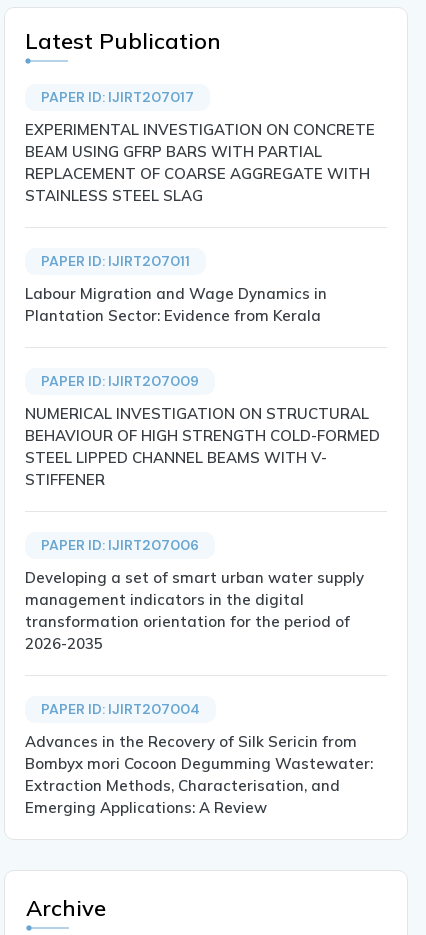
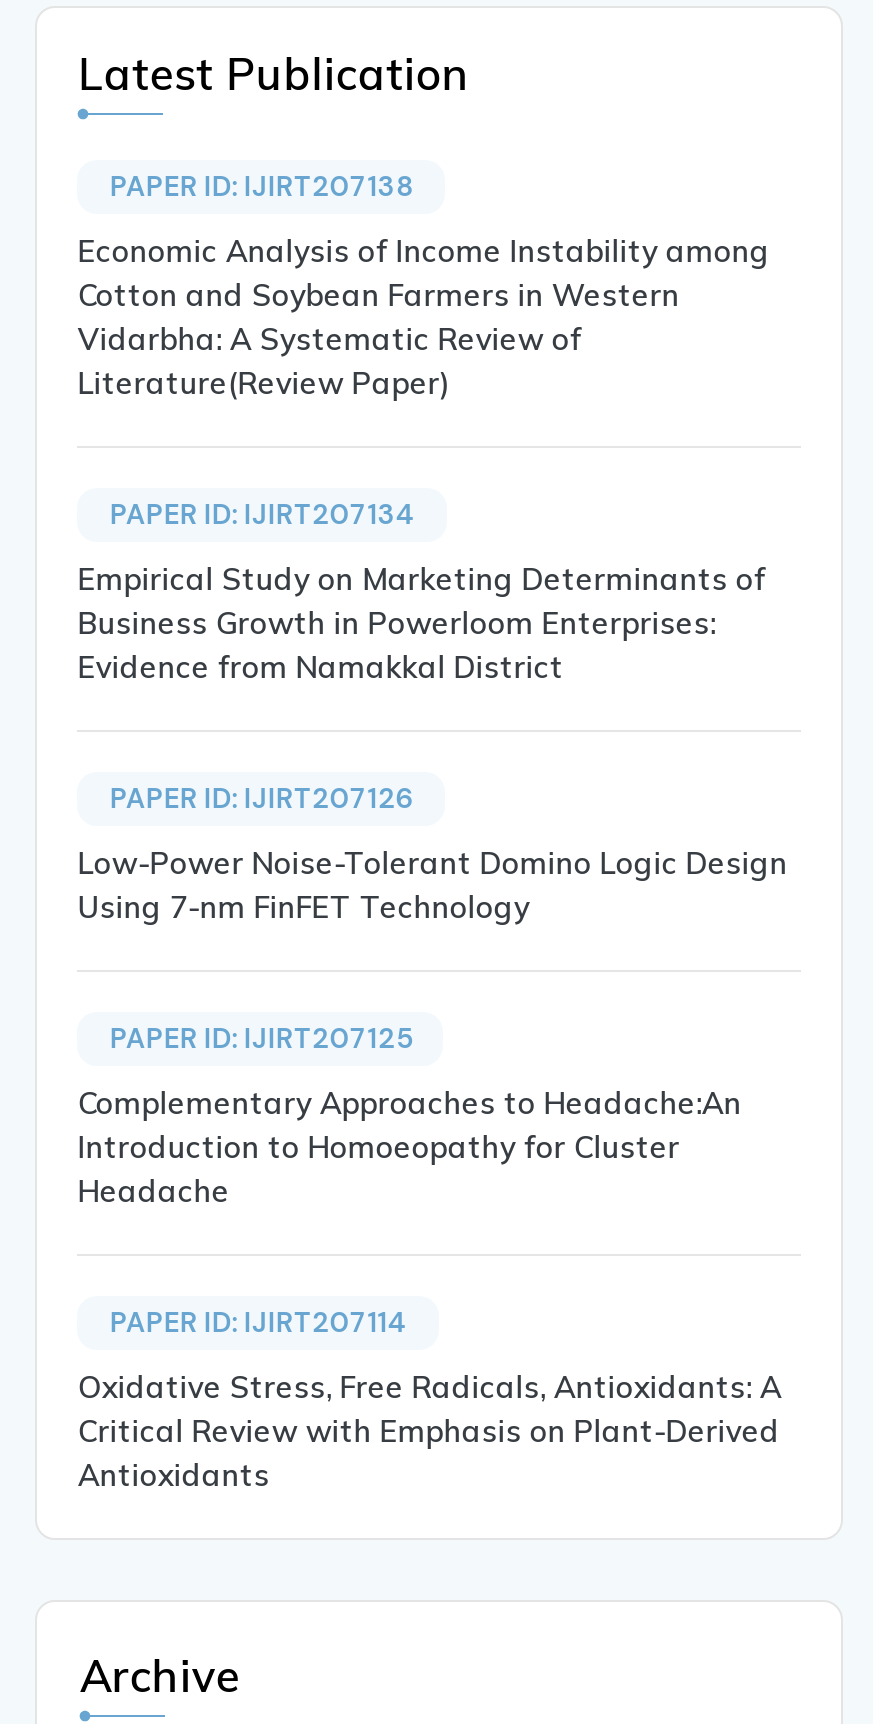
- PAPER ID: IJIRT207017
+ PAPER ID: IJIRT207138

- EXPERIMENTAL INVESTIGATION ON CONCRETE
- BEAM USING GFRP BARS WITH PARTIAL
- REPLACEMENT OF COARSE AGGREGATE WITH
- STAINLESS STEEL SLAG
+ Economic Analysis of Income Instability among
+ Cotton and Soybean Farmers in Western
+ Vidarbha: A Systematic Review of
+ Literature(Review Paper)

- PAPER ID: IJIRT207011
+ PAPER ID: IJIRT207134

- Labour Migration and Wage Dynamics in
- Plantation Sector: Evidence from Kerala
+ Empirical Study on Marketing Determinants of
+ Business Growth in Powerloom Enterprises:
+ Evidence from Namakkal District

- PAPER ID: IJIRT207009
+ PAPER ID: IJIRT207126

- NUMERICAL INVESTIGATION ON STRUCTURAL
- BEHAVIOUR OF HIGH STRENGTH COLD-FORMED
- STEEL LIPPED CHANNEL BEAMS WITH V-
- STIFFENER
+ Low-Power Noise-Tolerant Domino Logic Design
+ Using 7-nm FinFET Technology

- PAPER ID: IJIRT207006
+ PAPER ID: IJIRT207125

- Developing a set of smart urban water supply
- management indicators in the digital
- transformation orientation for the period of
- 2026-2035
+ Complementary Approaches to Headache:An
+ Introduction to Homoeopathy for Cluster
+ Headache

- PAPER ID: IJIRT207004
+ PAPER ID: IJIRT207114

- Advances in the Recovery of Silk Sericin from
- Bombyx mori Cocoon Degumming Wastewater:
- Extraction Methods, Characterisation, and
- Emerging Applications: A Review
+ Oxidative Stress, Free Radicals, Antioxidants: A
+ Critical Review with Emphasis on Plant-Derived
+ Antioxidants
